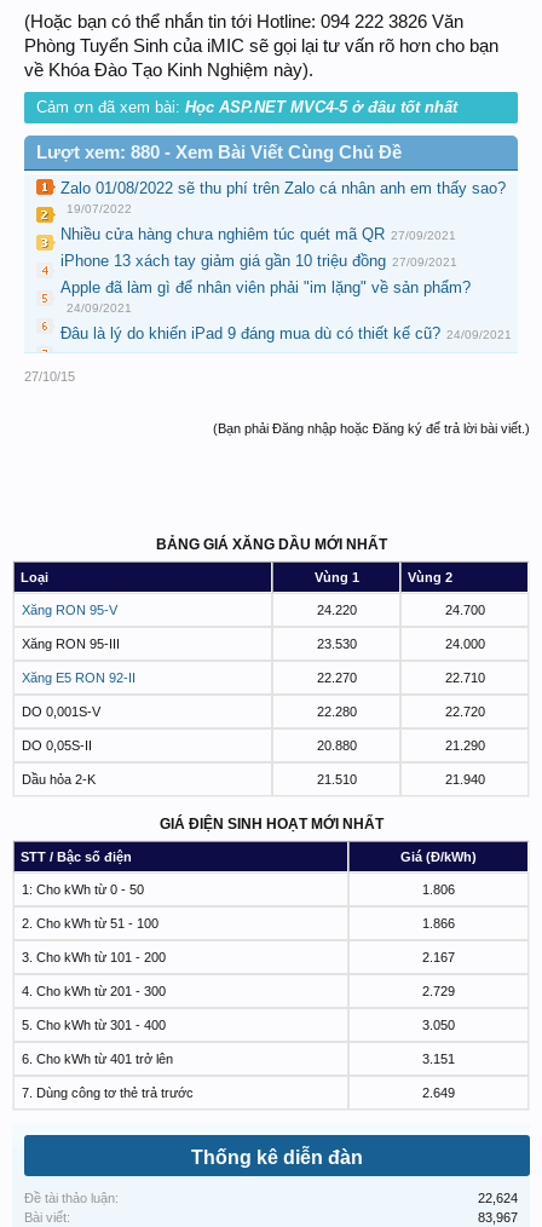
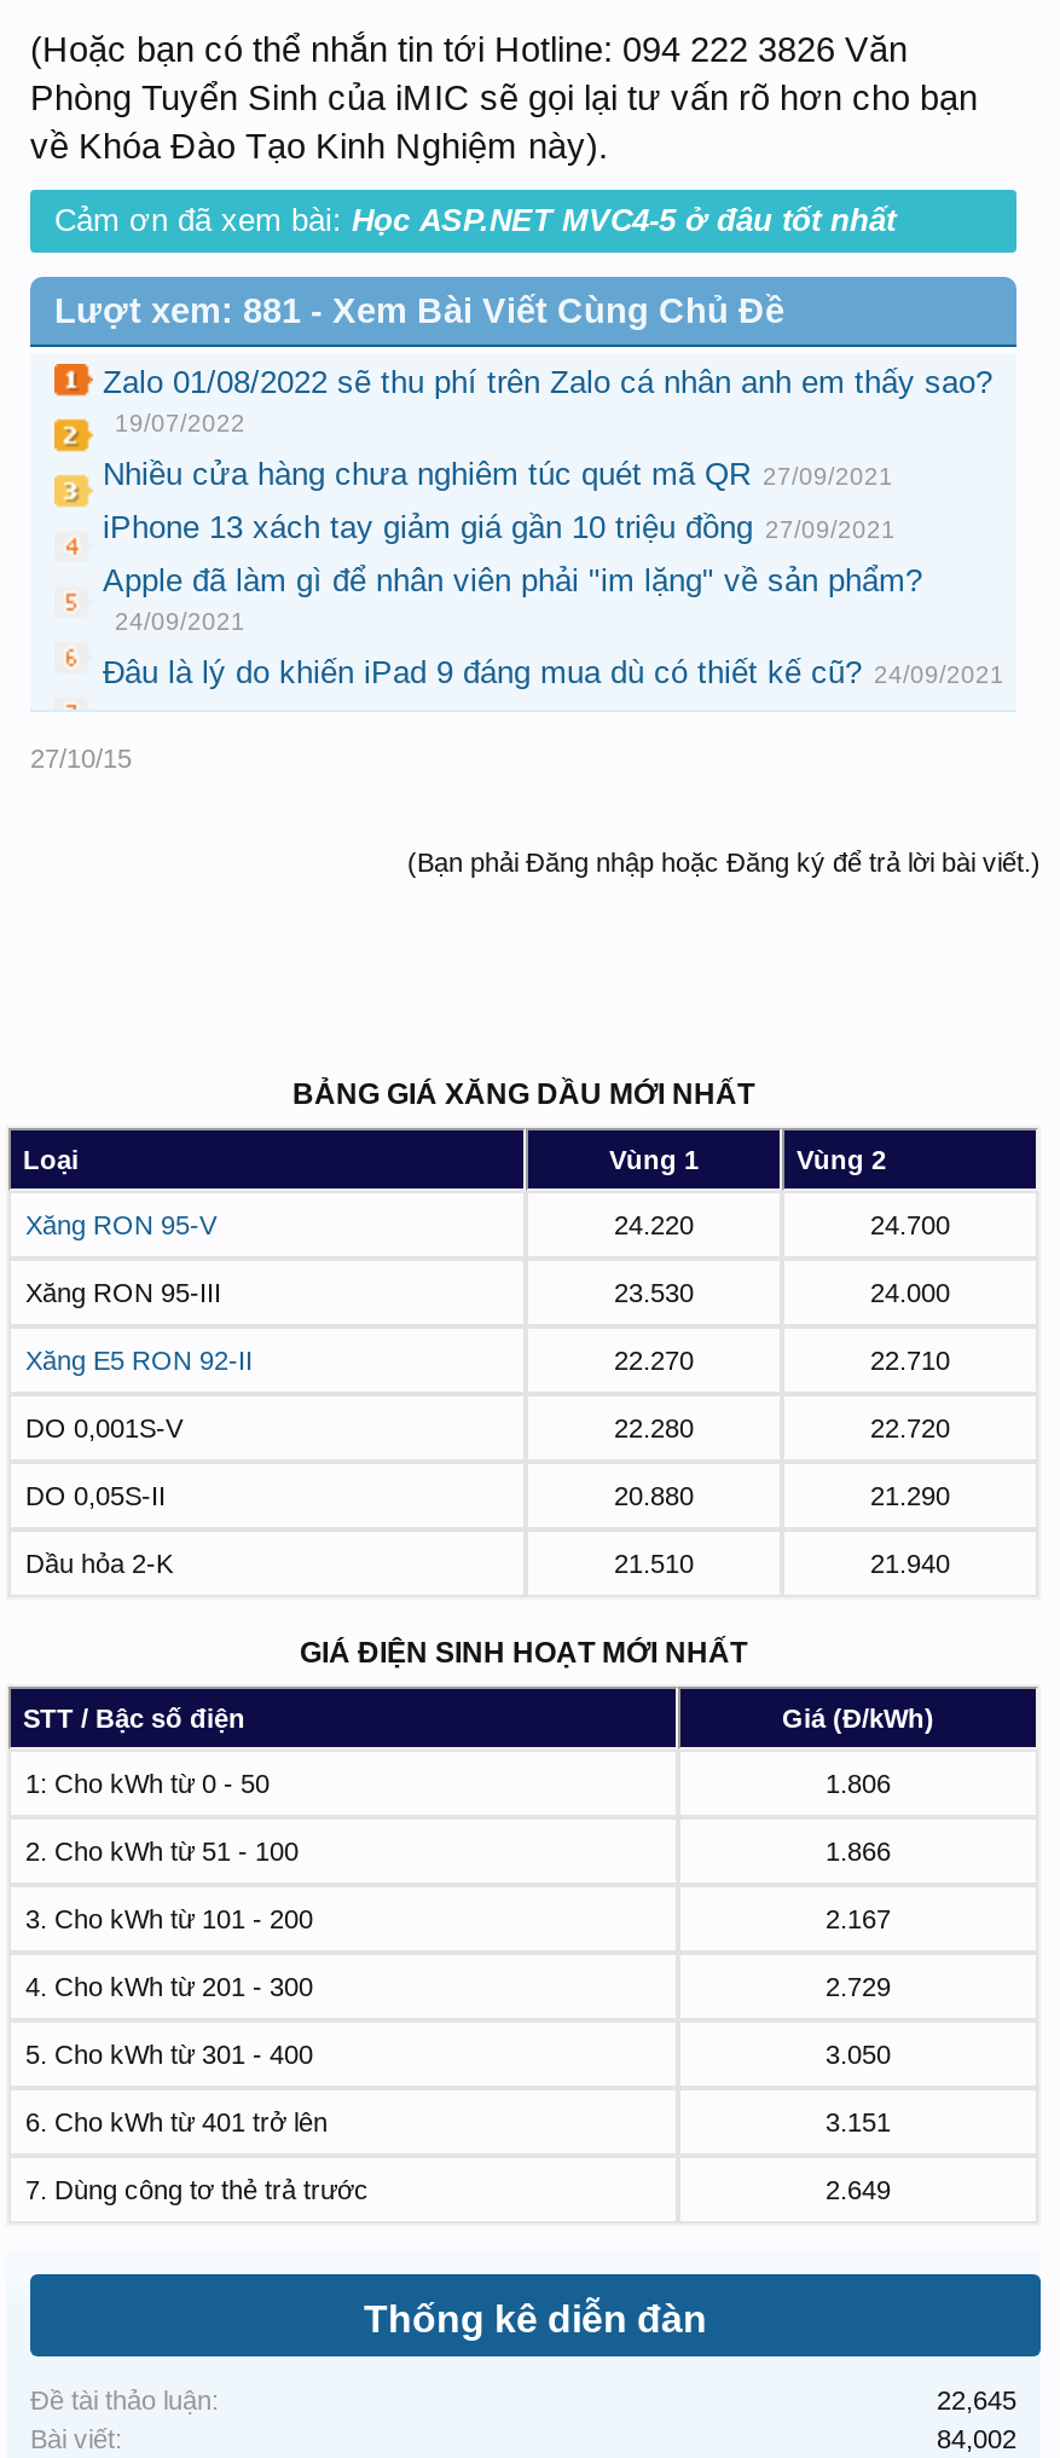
- Lượt xem: 880 - Xem Bài Viết Cùng Chủ Đề
+ Lượt xem: 881 - Xem Bài Viết Cùng Chủ Đề

- 22,624
+ 22,645

- 83,967
+ 84,002
